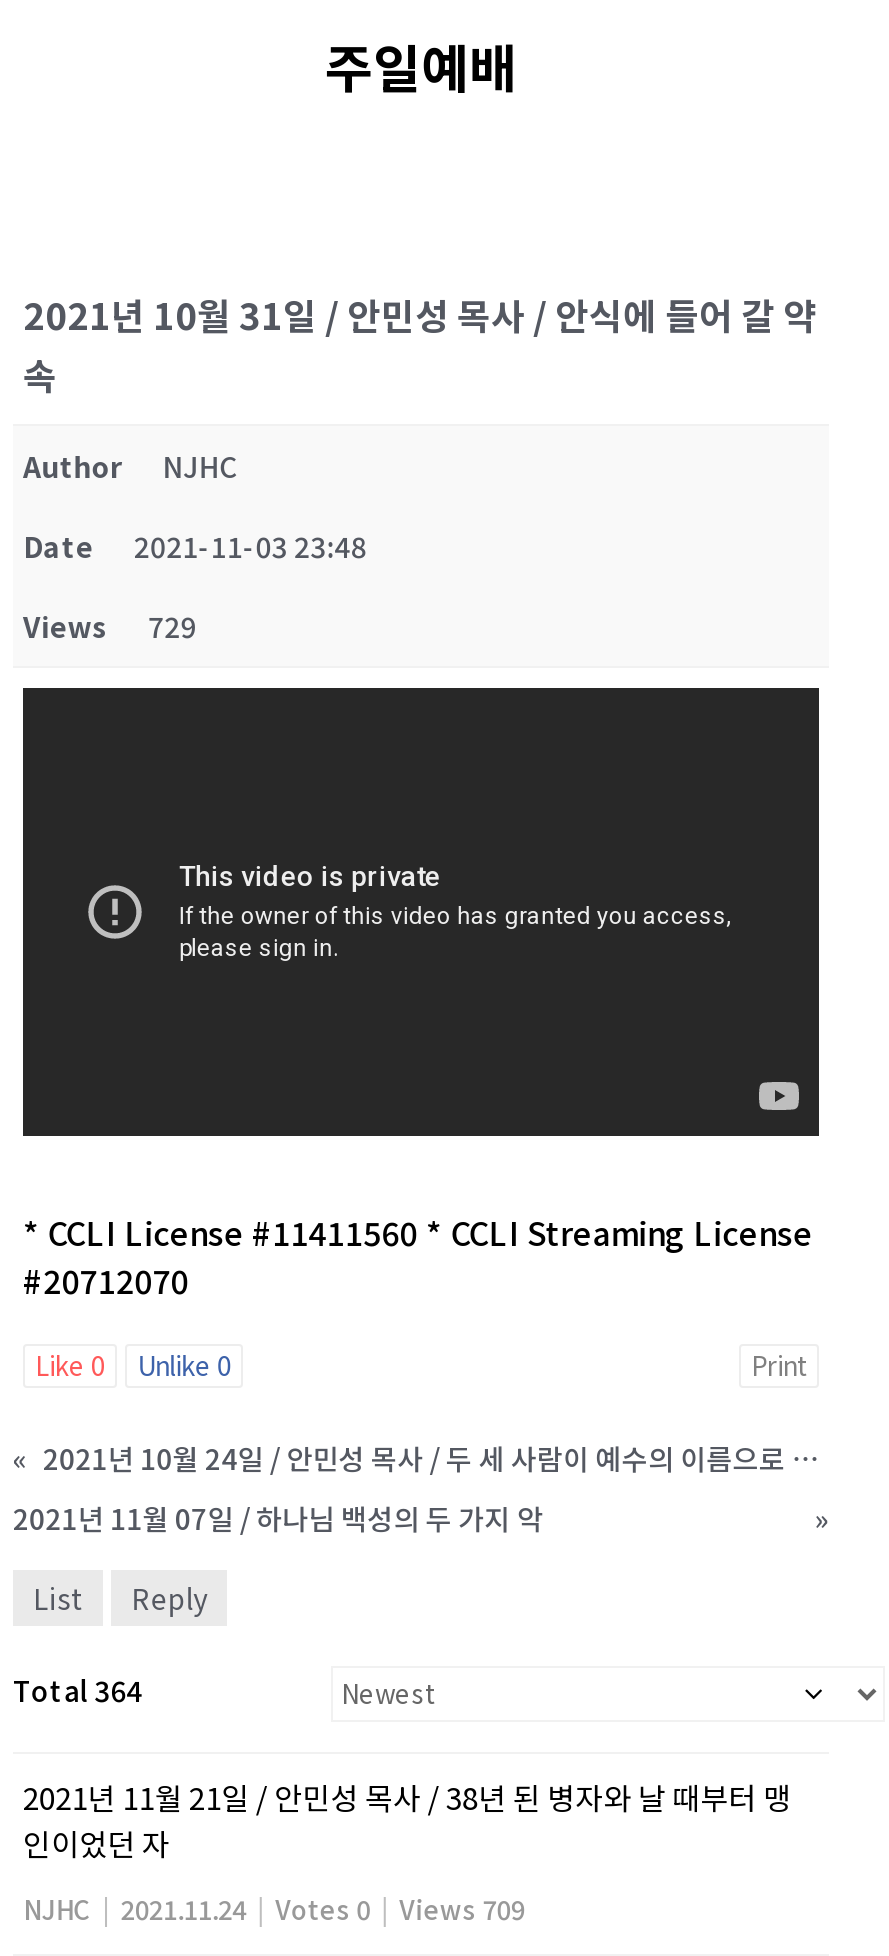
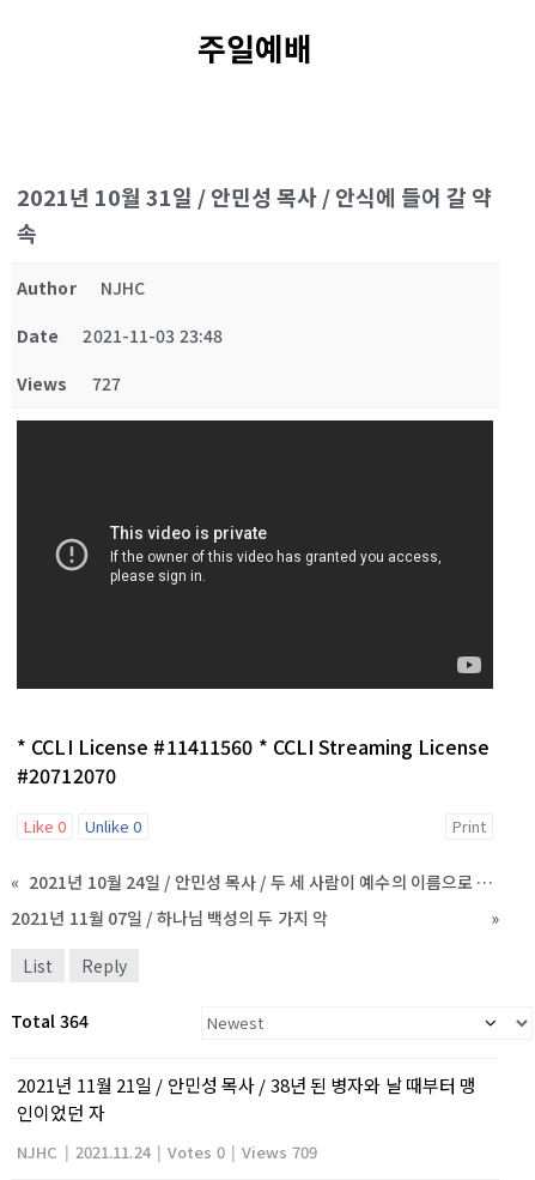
- Views 729
+ Views 727
